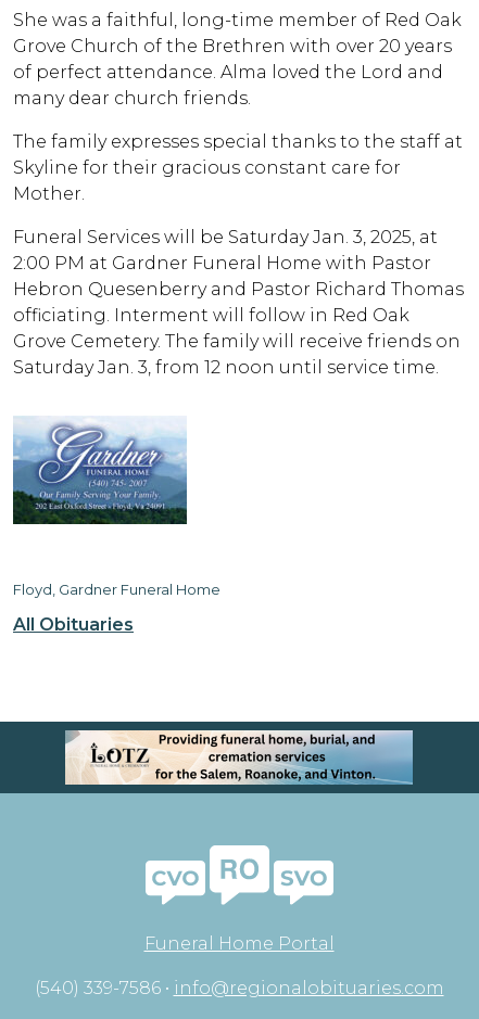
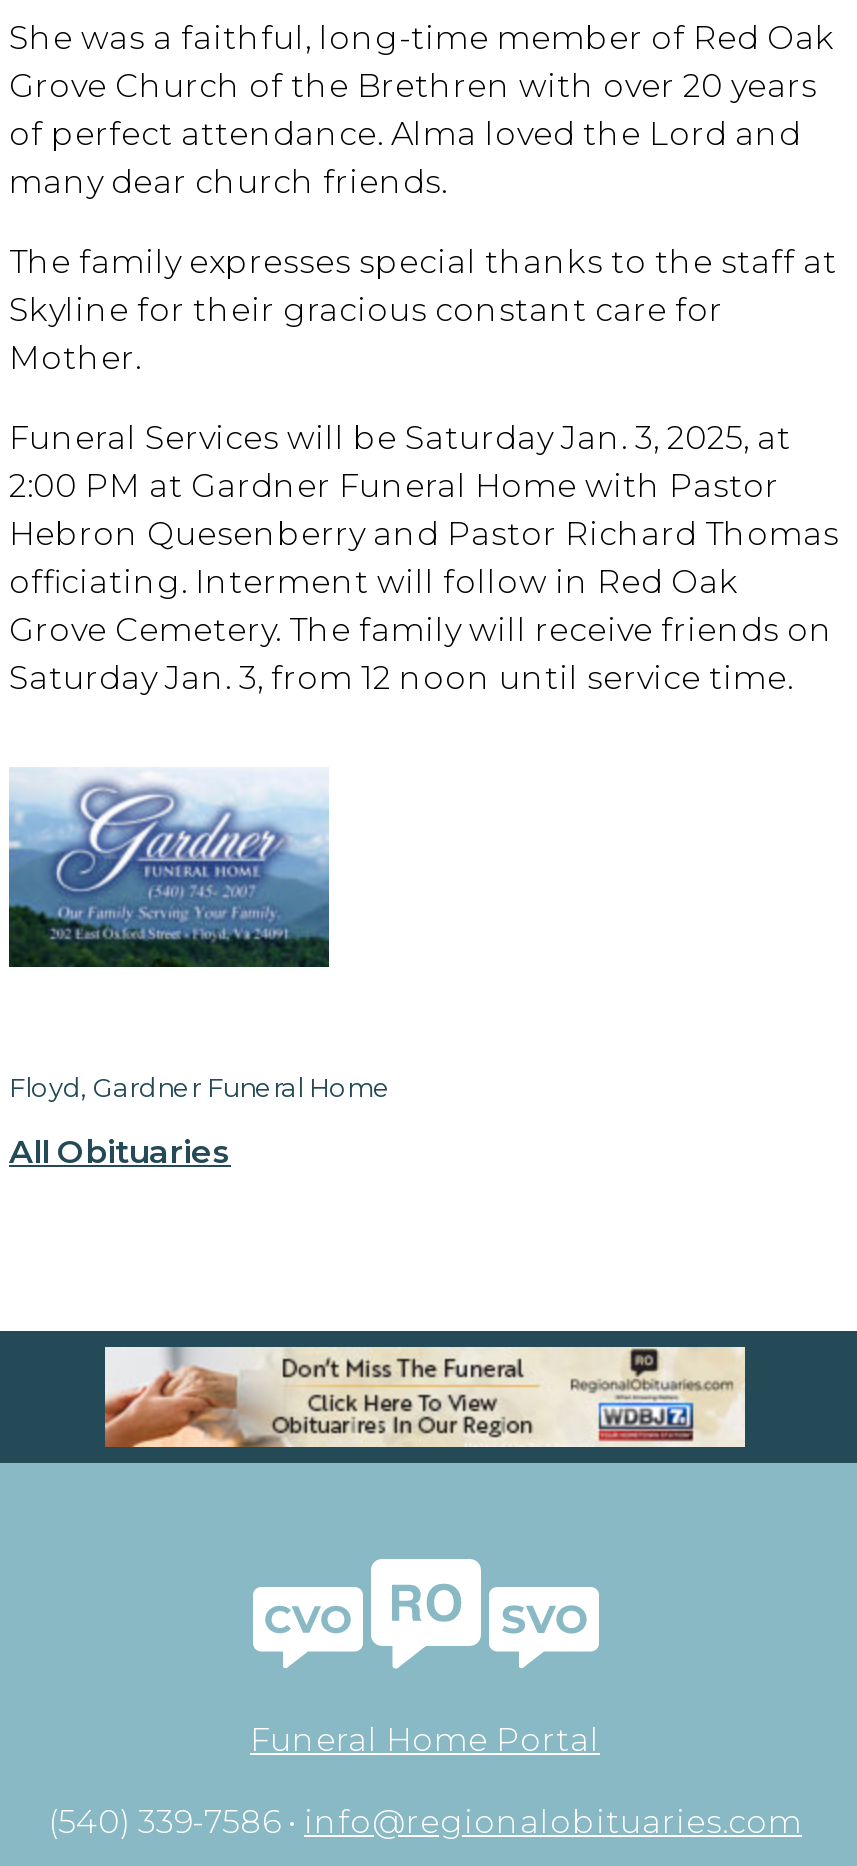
- [image]
+ [image]
